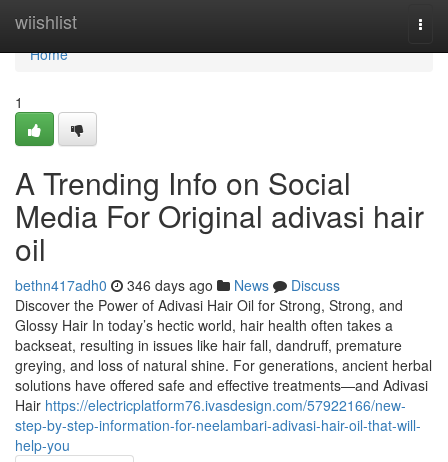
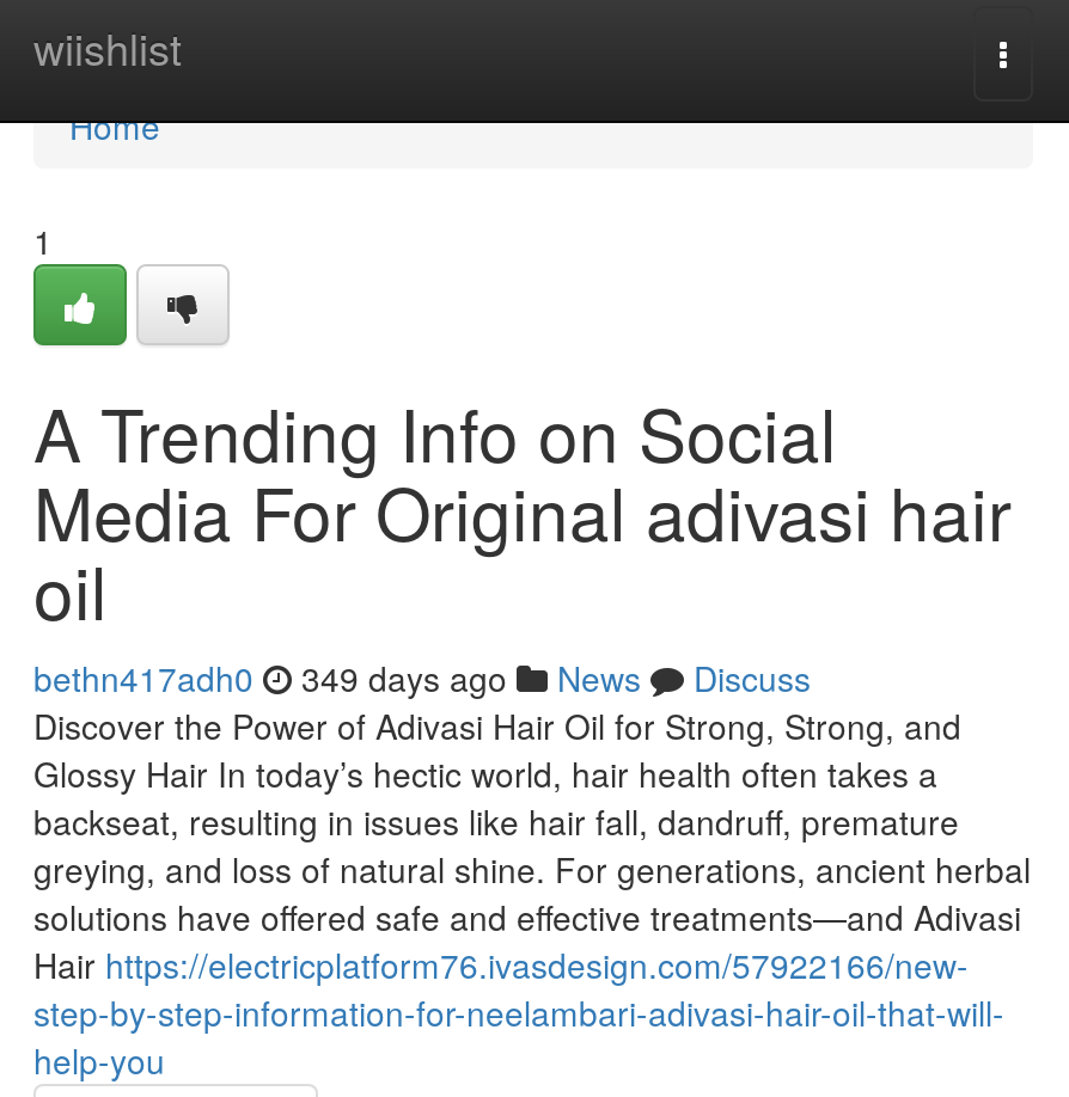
- bethn417adh0 346 days ago News Discuss
+ bethn417adh0 349 days ago News Discuss
